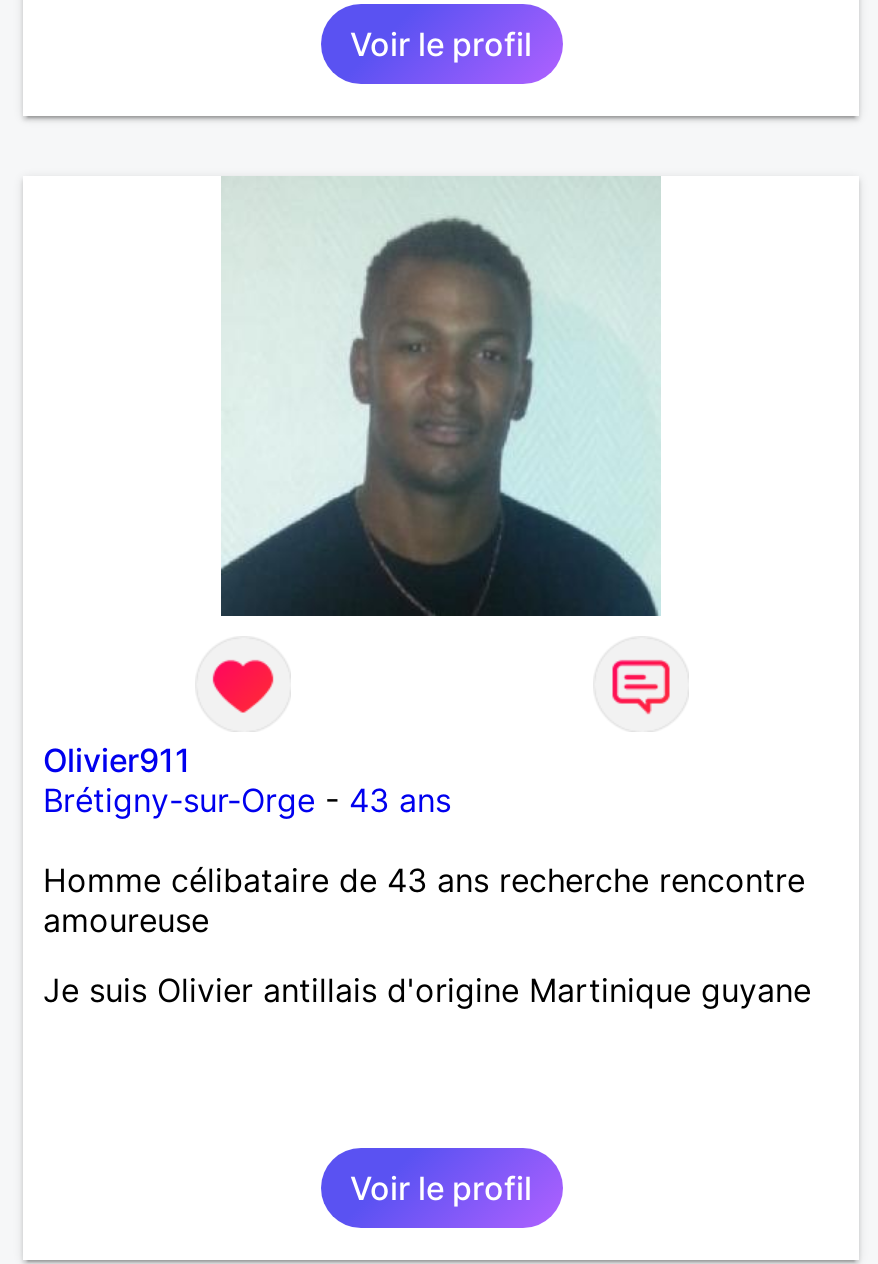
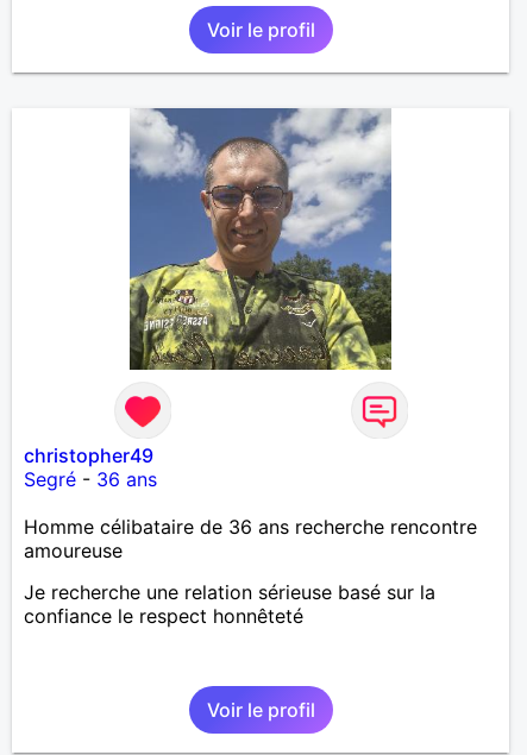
- [image]
+ [image]

- Olivier911
- Brétigny-sur-Orge - 43 ans
+ christopher49
+ Segré - 36 ans

- Homme célibataire de 43 ans recherche rencontre
+ Homme célibataire de 36 ans recherche rencontre

- Je suis Olivier antillais d'origine Martinique guyane
+ Je recherche une relation sérieuse basé sur la
+ confiance le respect honnêteté
